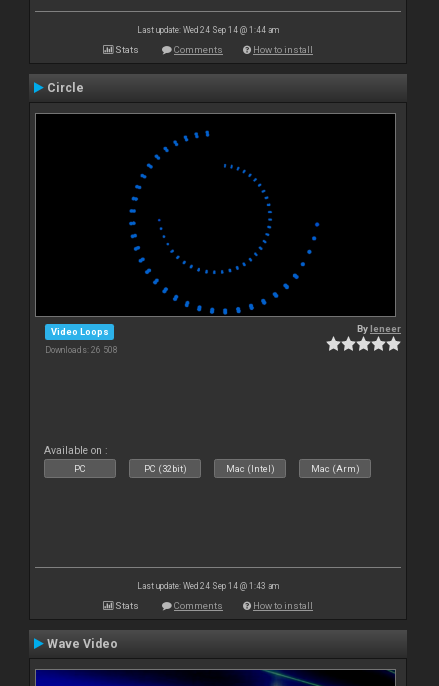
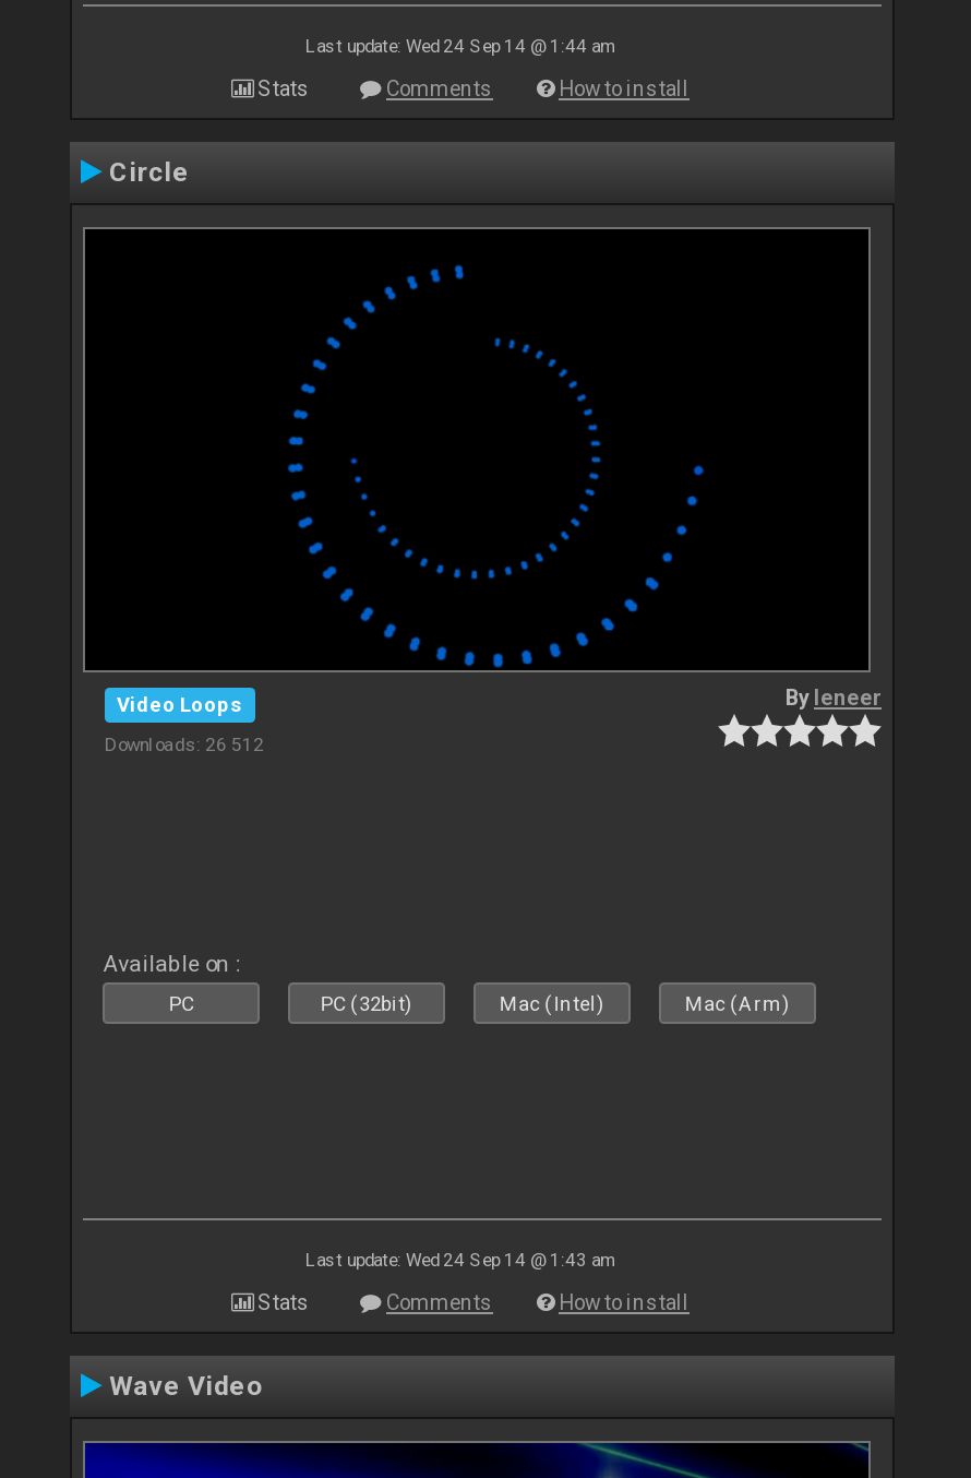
- Downloads: 26 508
+ Downloads: 26 512
